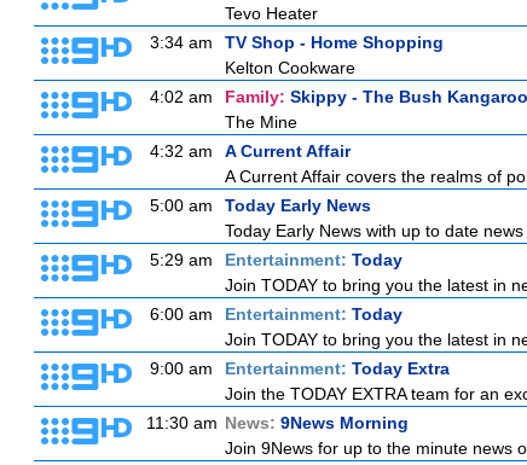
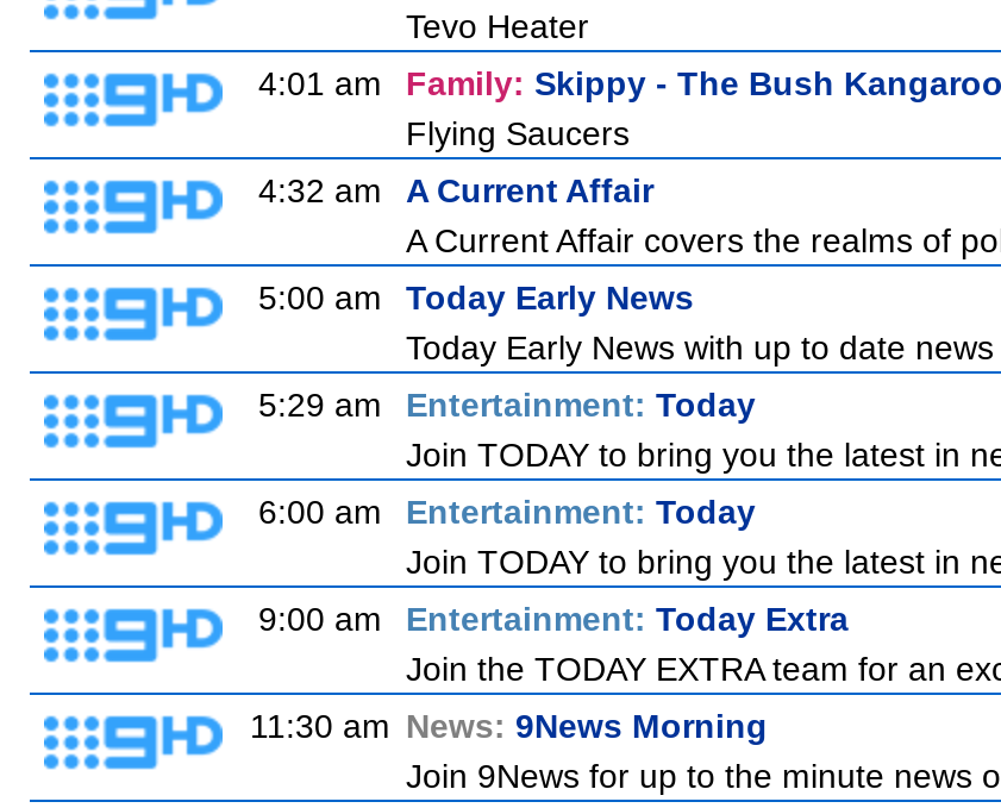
- 3:34 am
- TV Shop - Home Shopping
- Kelton Cookware
- 4:02 am
+ 4:01 am

- The Mine
+ Flying Saucers
